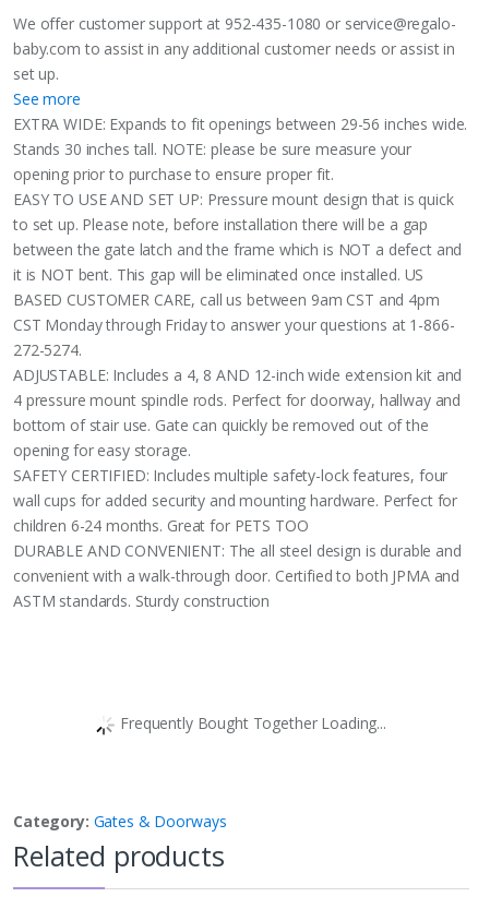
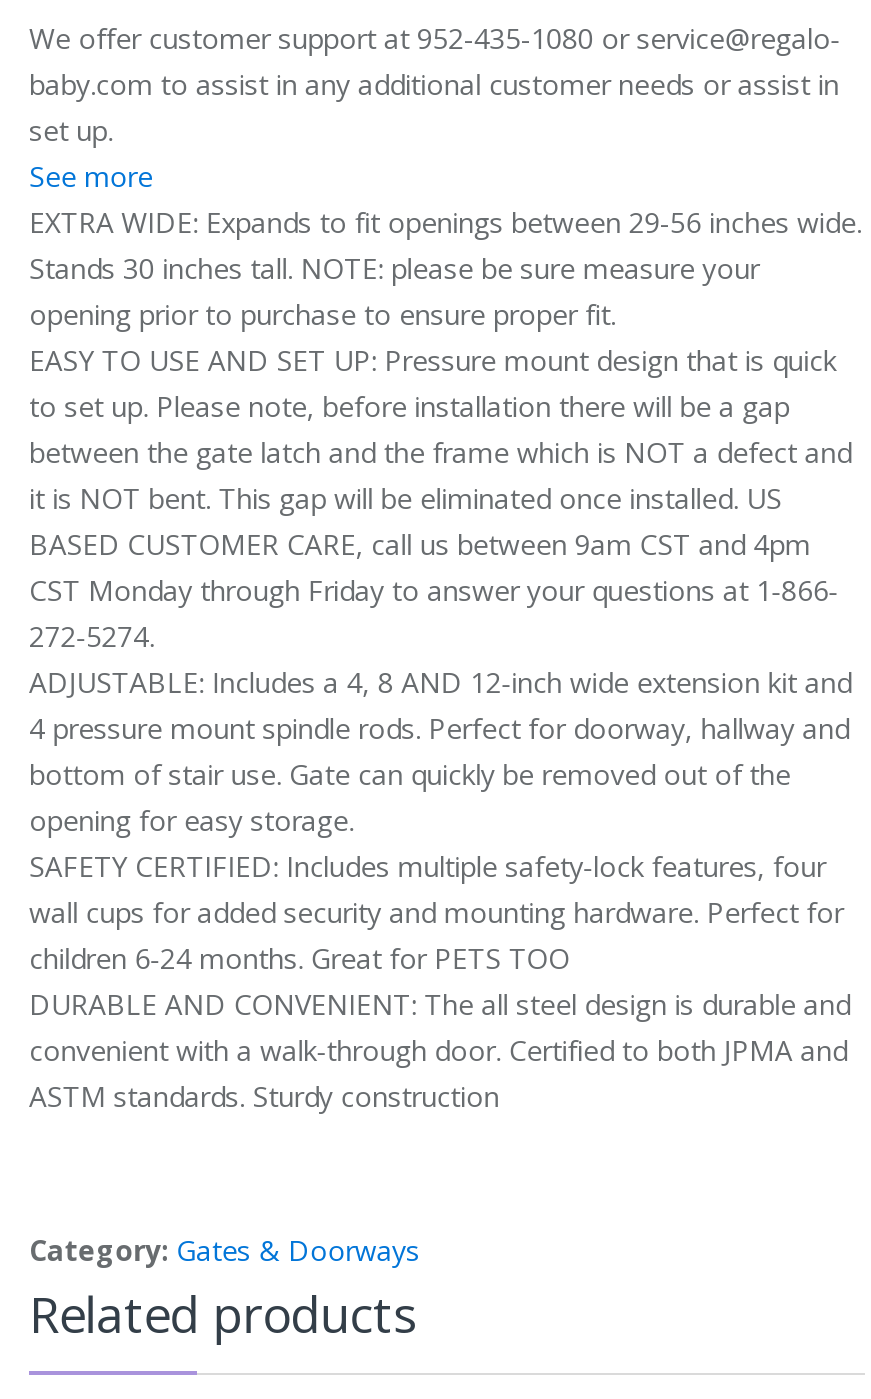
- Frequently Bought Together Loading...
